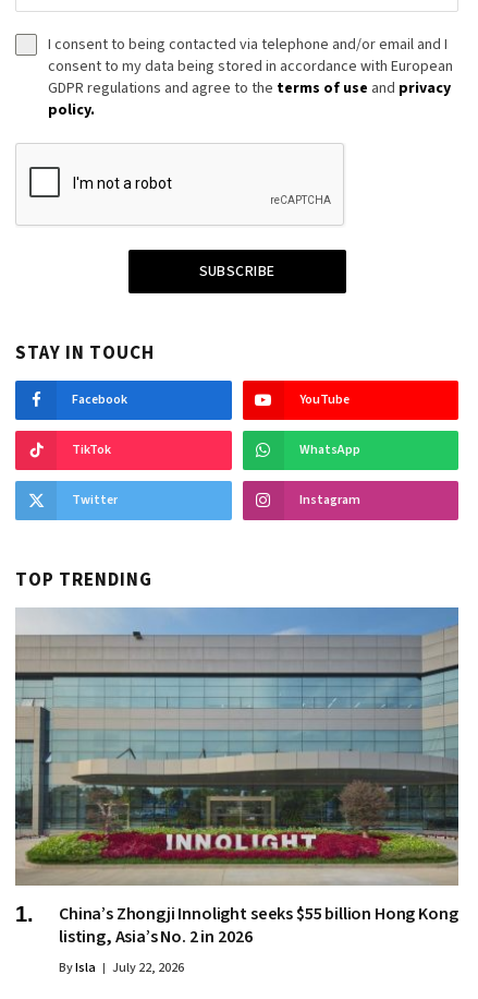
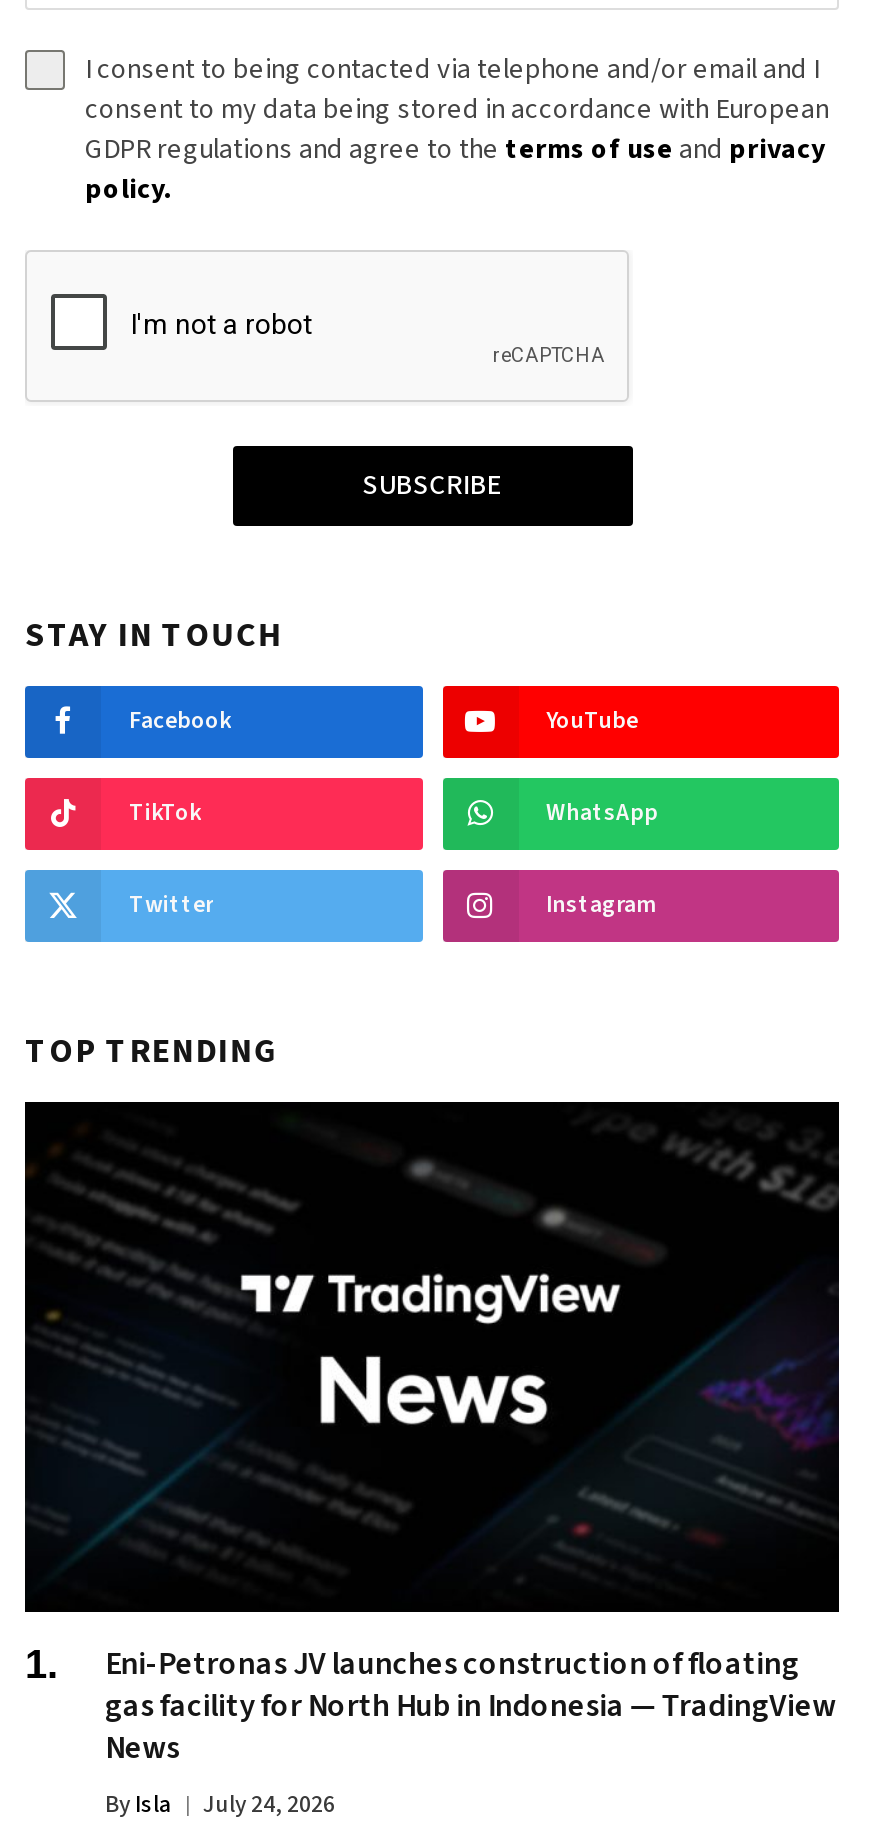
- [image]
- China’s Zhongji Innolight seeks $55 billion Hong Kong
- listing, Asia’s No. 2 in 2026
+ [image]
+ Eni-Petronas JV launches construction of floating
+ gas facility for North Hub in Indonesia — TradingView
+ News

- By Isla July 22, 2026
+ By Isla July 24, 2026
